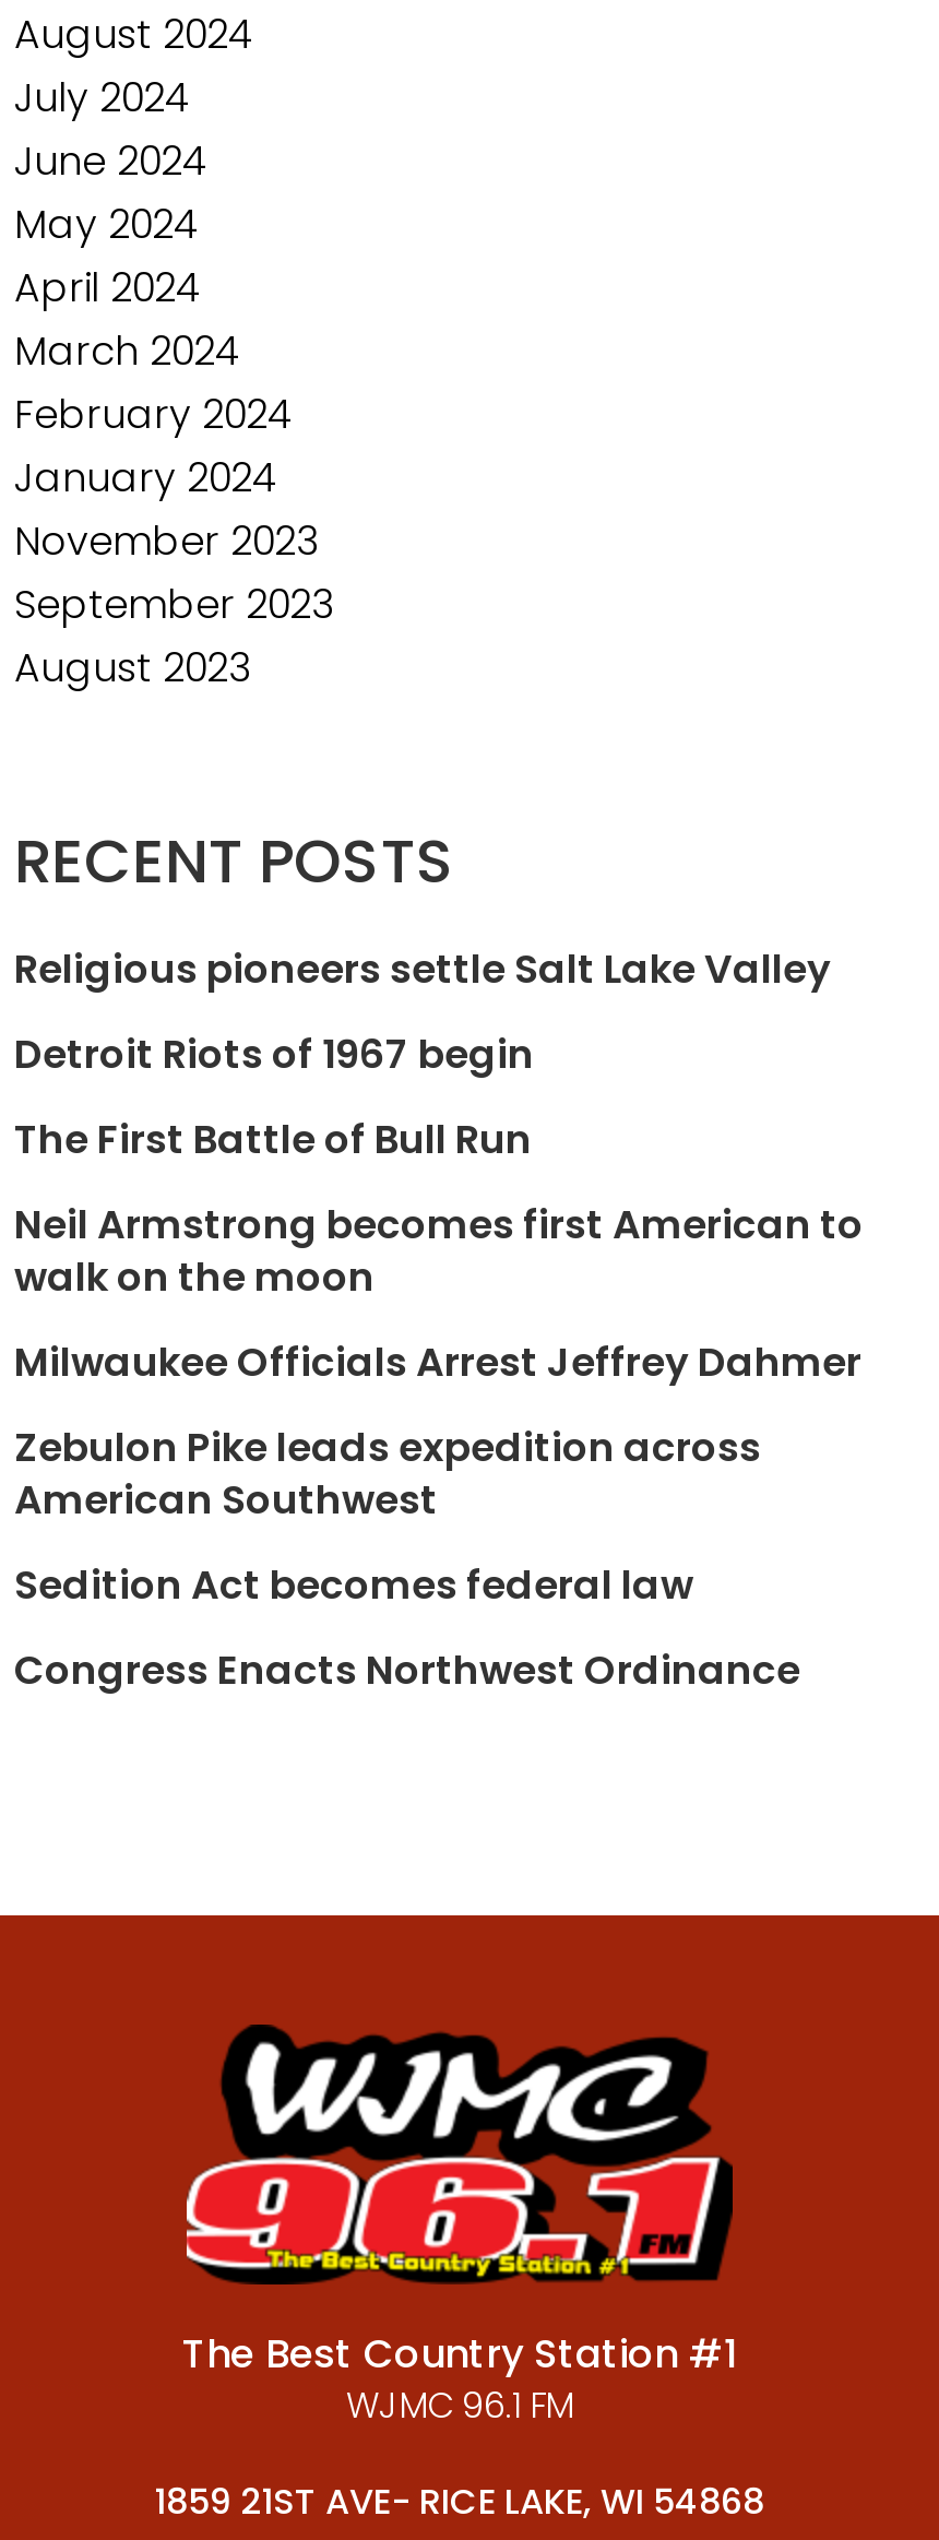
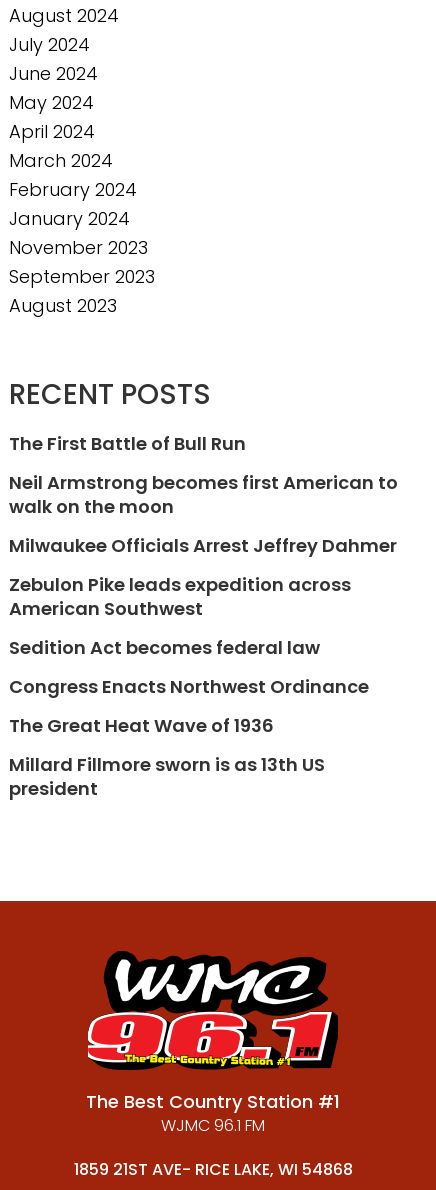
- Religious pioneers settle Salt Lake Valley
- Detroit Riots of 1967 begin

moved up: The First Battle of Bull Run | Neil Armstrong becomes first American to | walk on the moon | Milwaukee Officials Arrest Jeffrey Dahmer | Zebulon Pike leads expedition across | American Southwest | Sedition Act becomes federal law | Congress Enacts Northwest Ordinance

+ The Great Heat Wave of 1936
+ Millard Fillmore sworn is as 13th US
+ president
